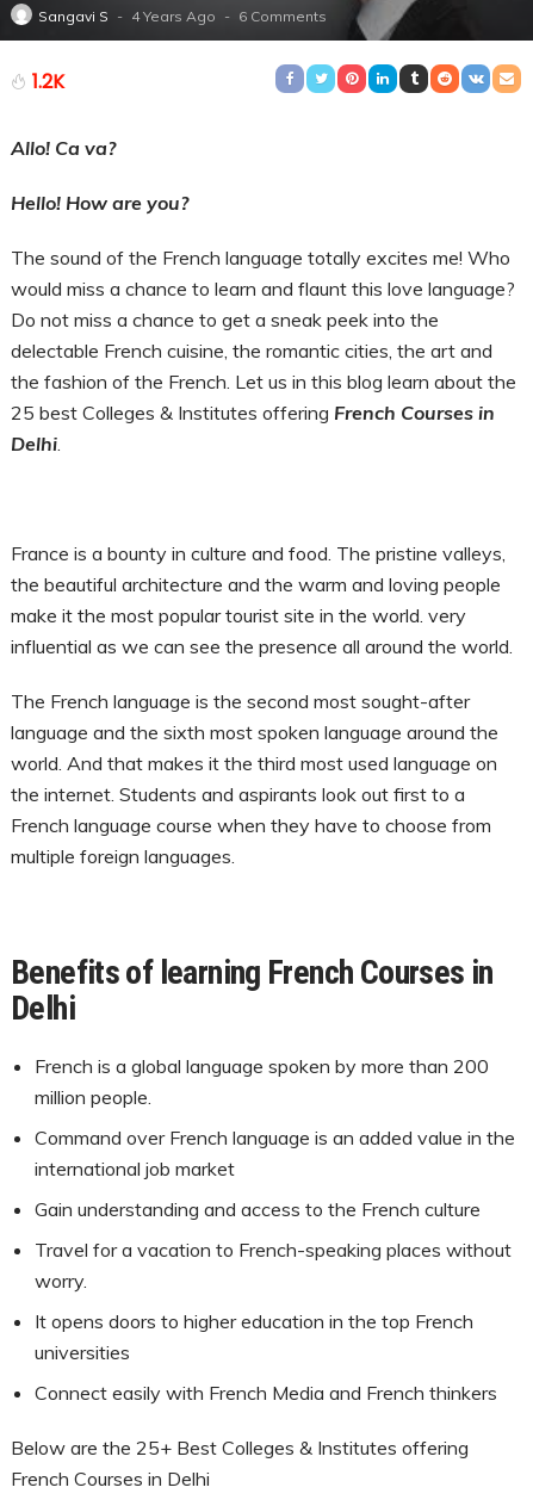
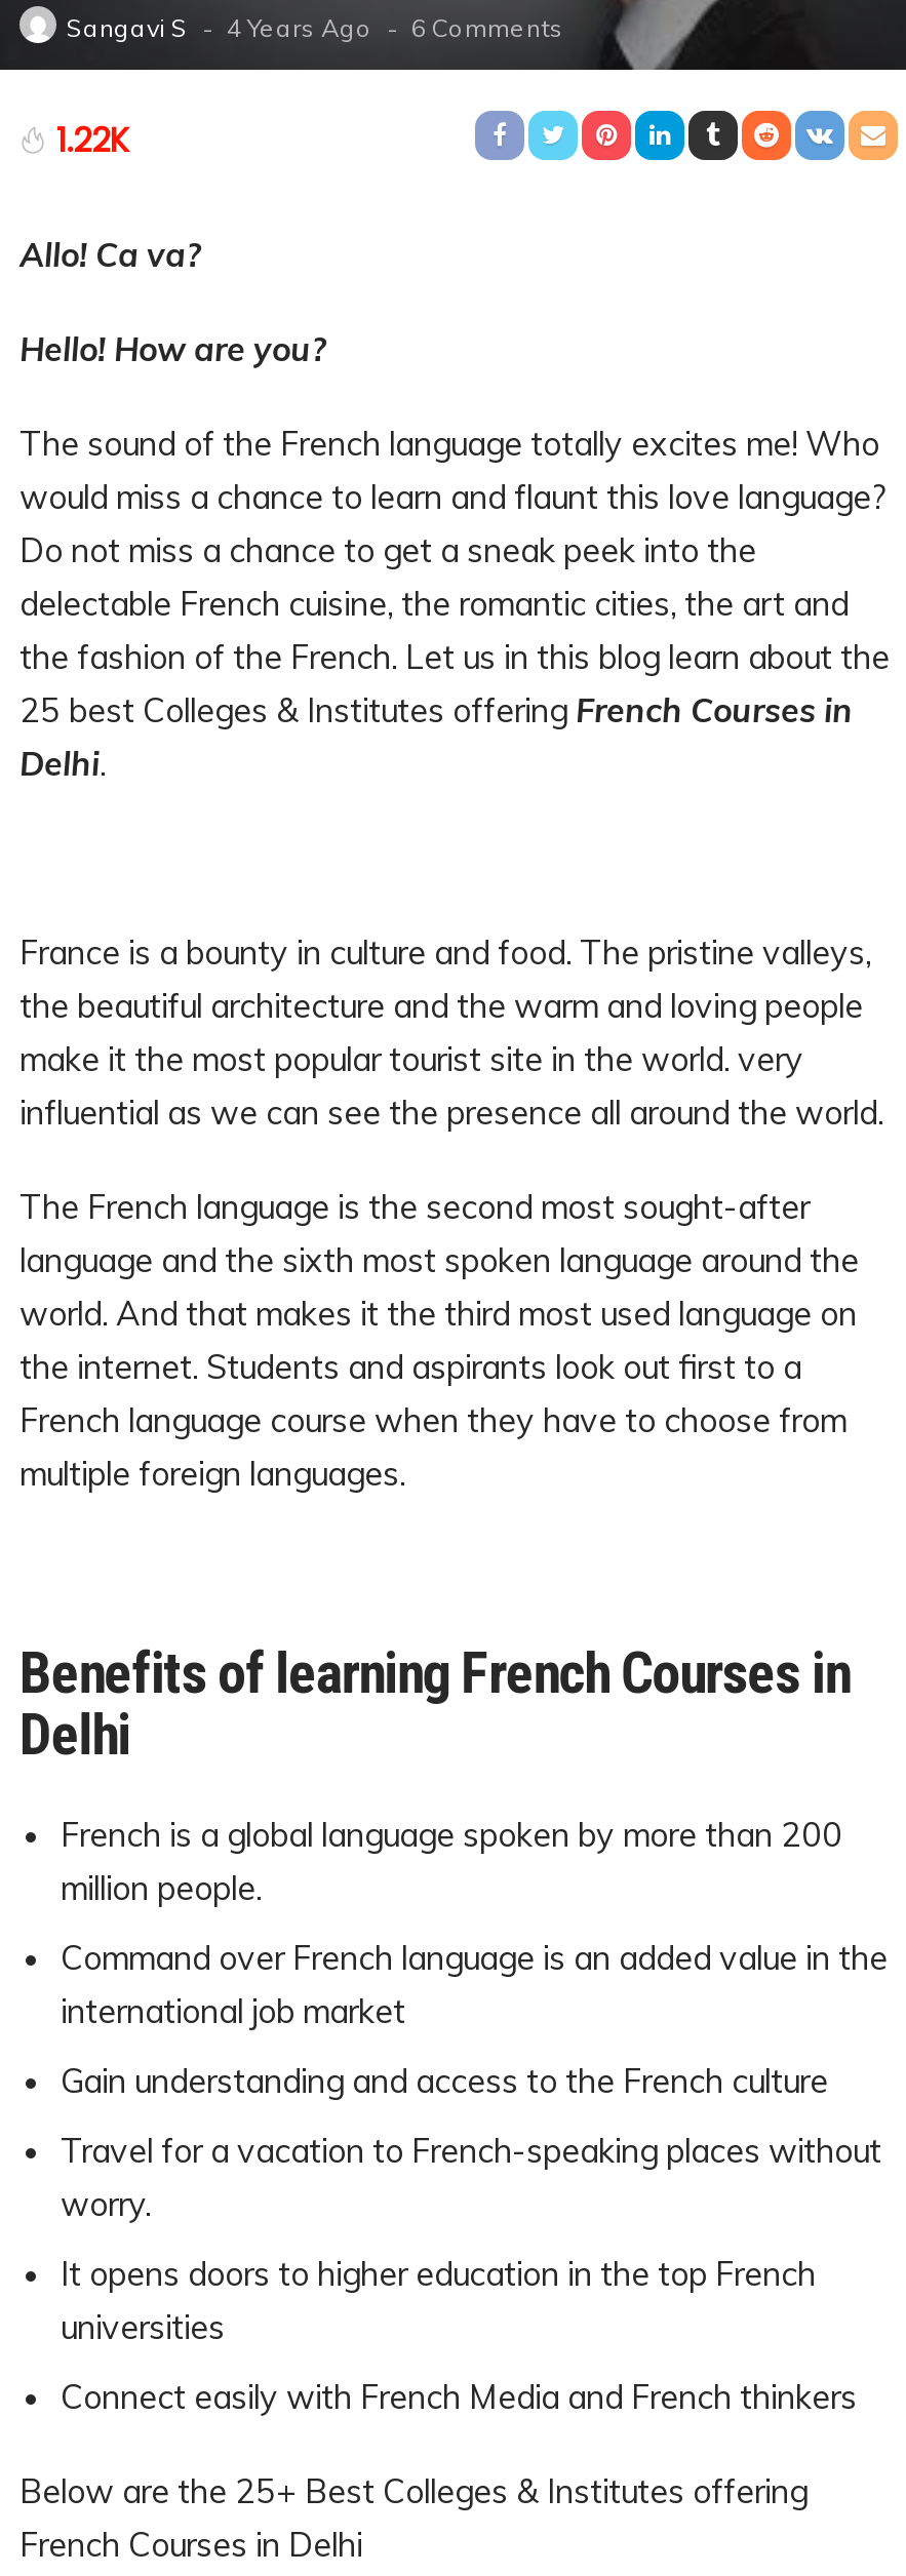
- 1.2K
+ 1.22K
